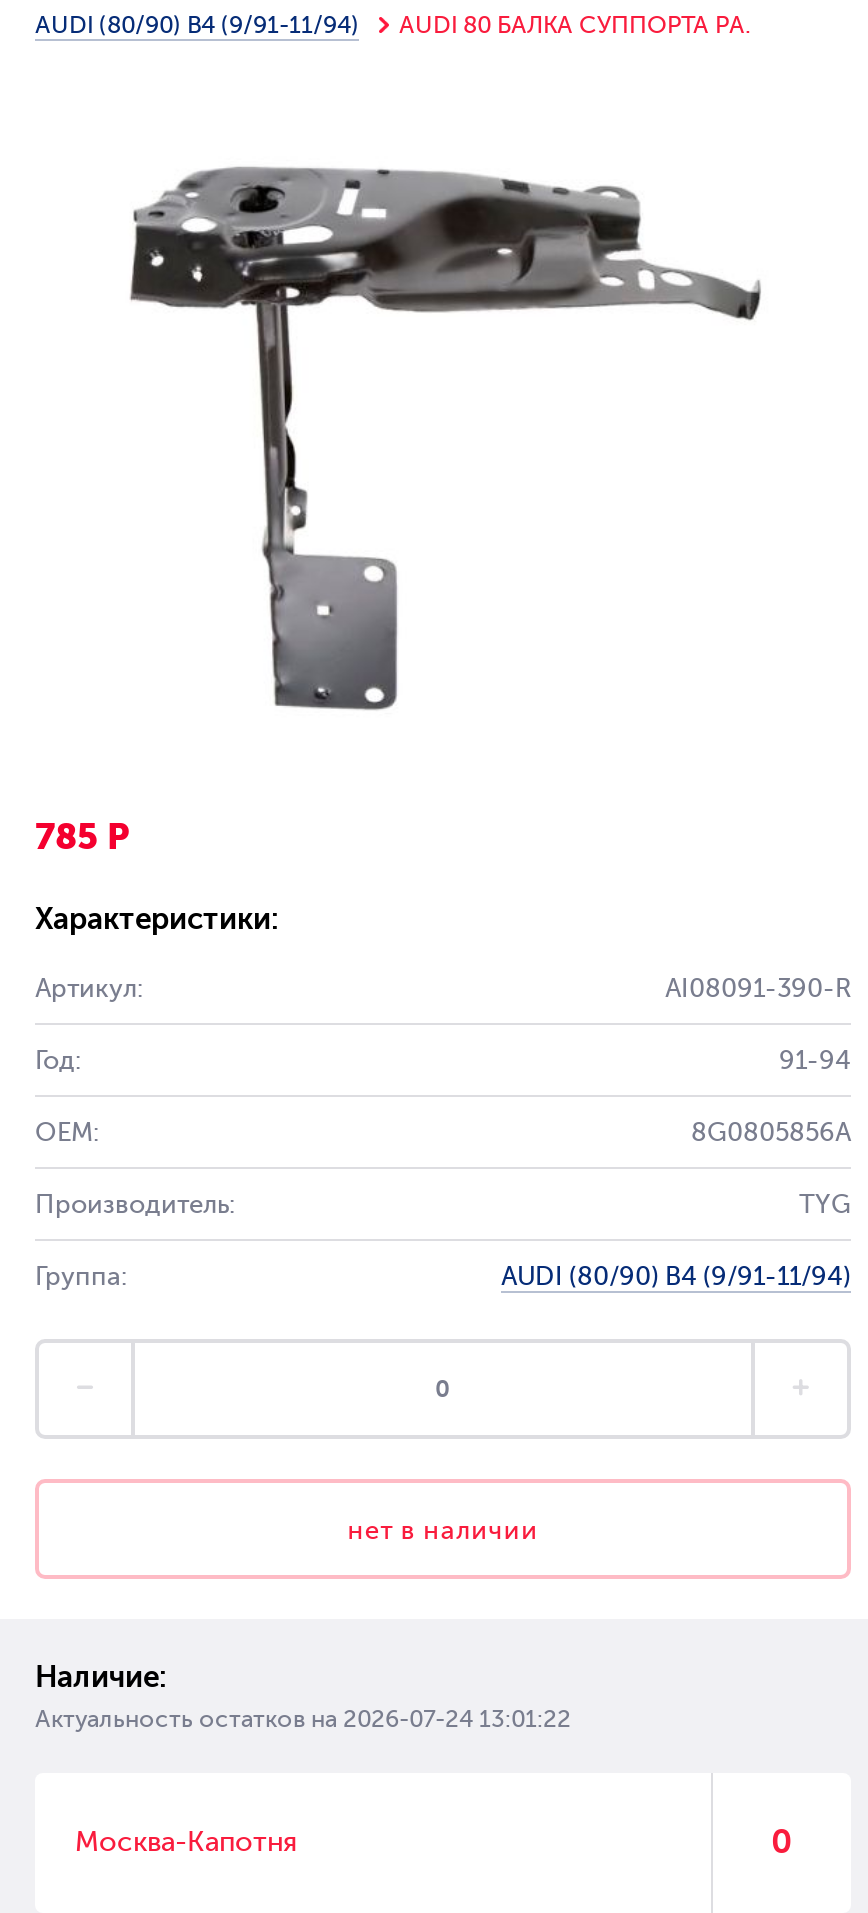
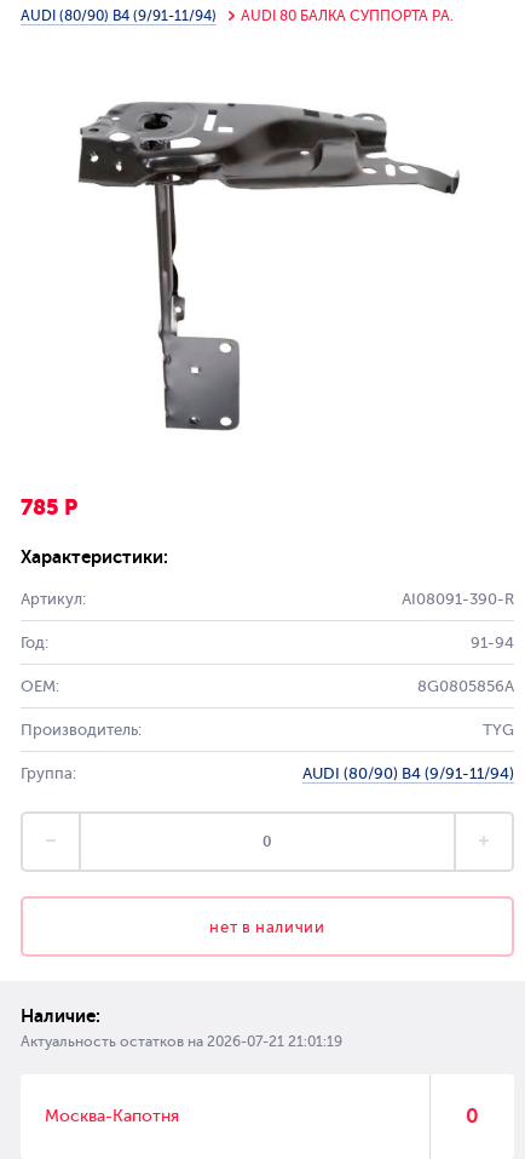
- Актуальность остатков на 2026-07-24 13:01:22
+ Актуальность остатков на 2026-07-21 21:01:19
